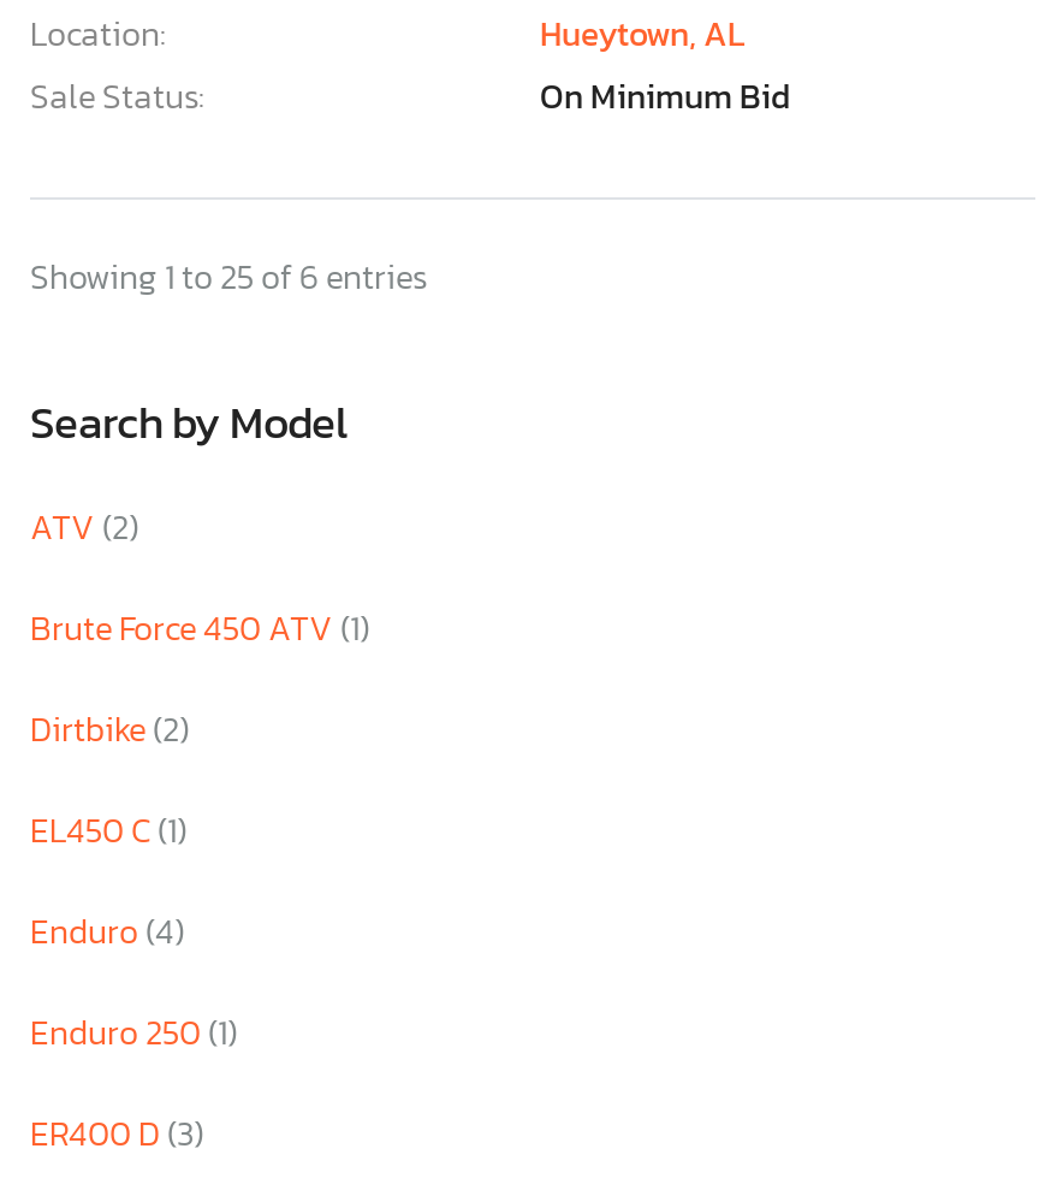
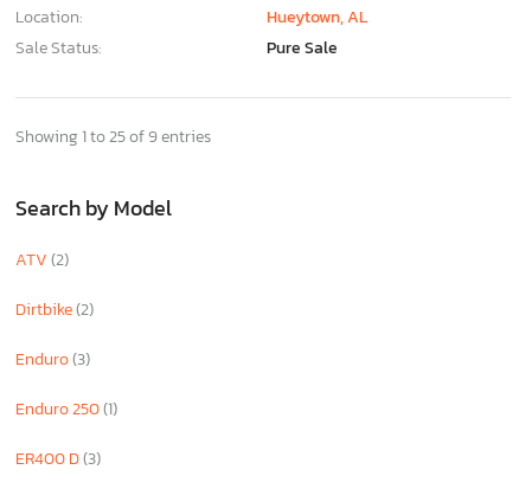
- On Minimum Bid
+ Pure Sale

- Showing 1 to 25 of 6 entries
+ Showing 1 to 25 of 9 entries

- Brute Force 450 ATV (1)

- EL450 C (1)
- Enduro (4)
+ Enduro (3)
